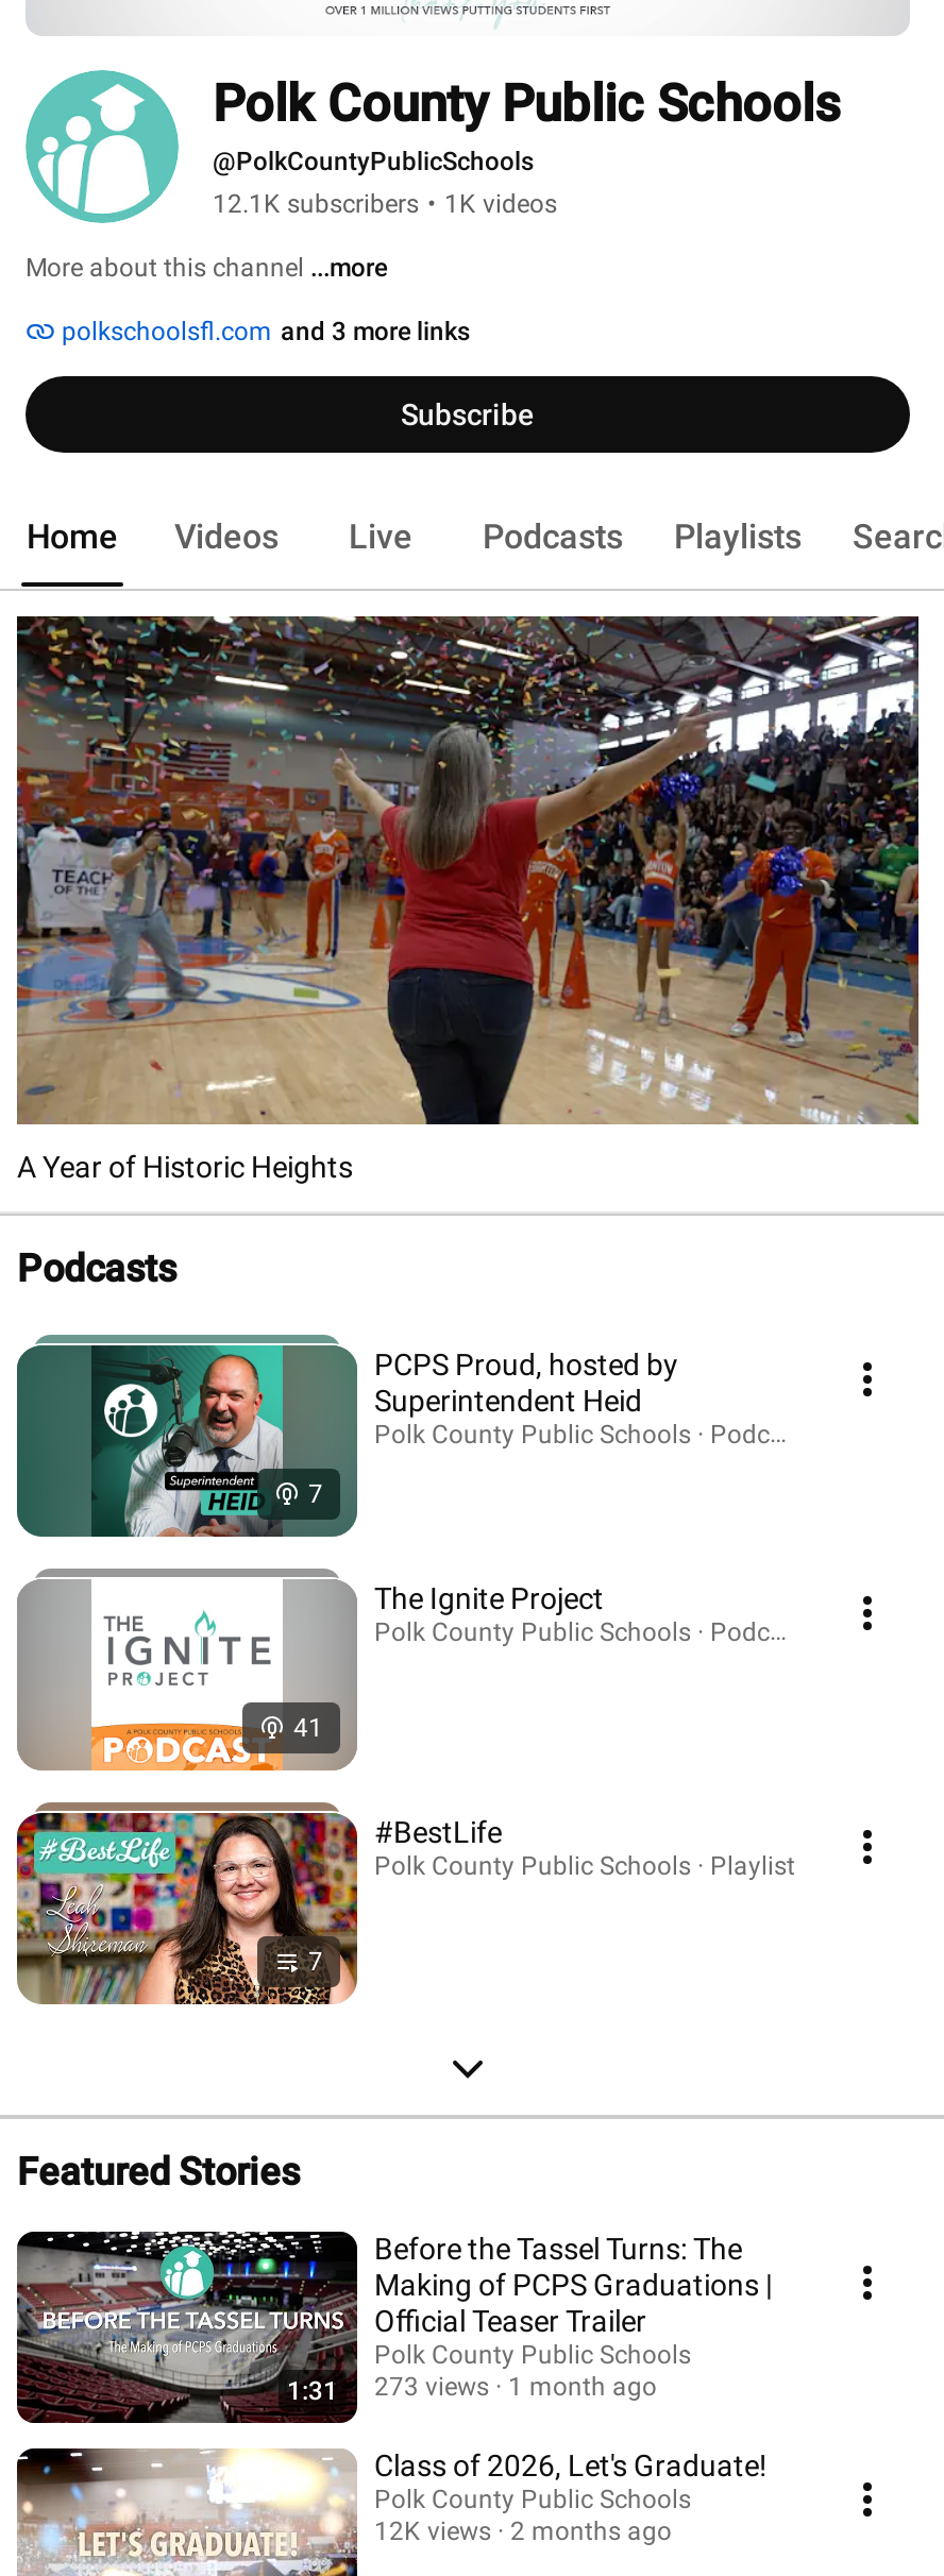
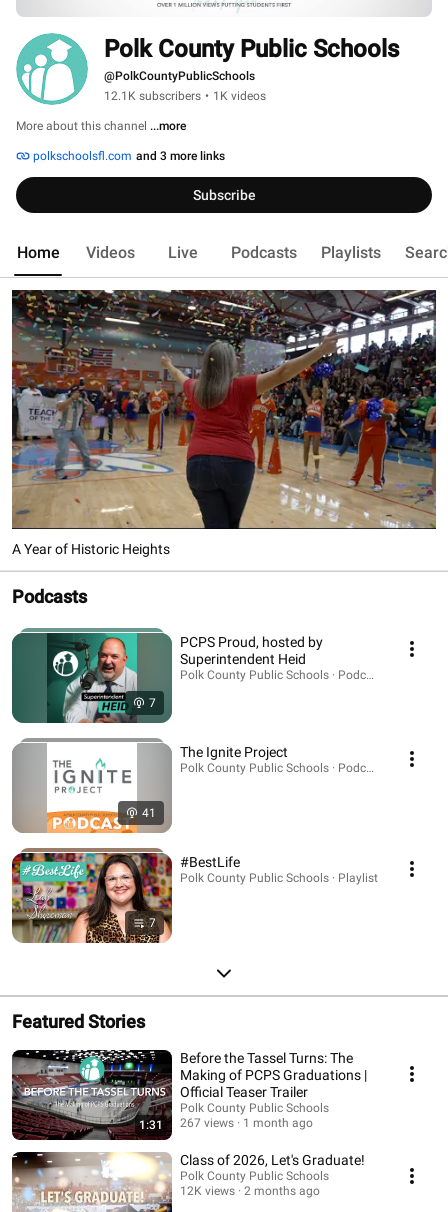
- 1:31 273 views 1 month ago
+ 1:31 267 views 1 month ago
